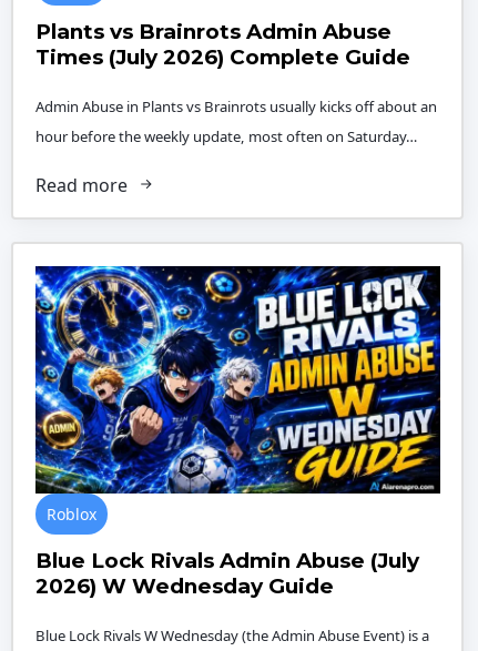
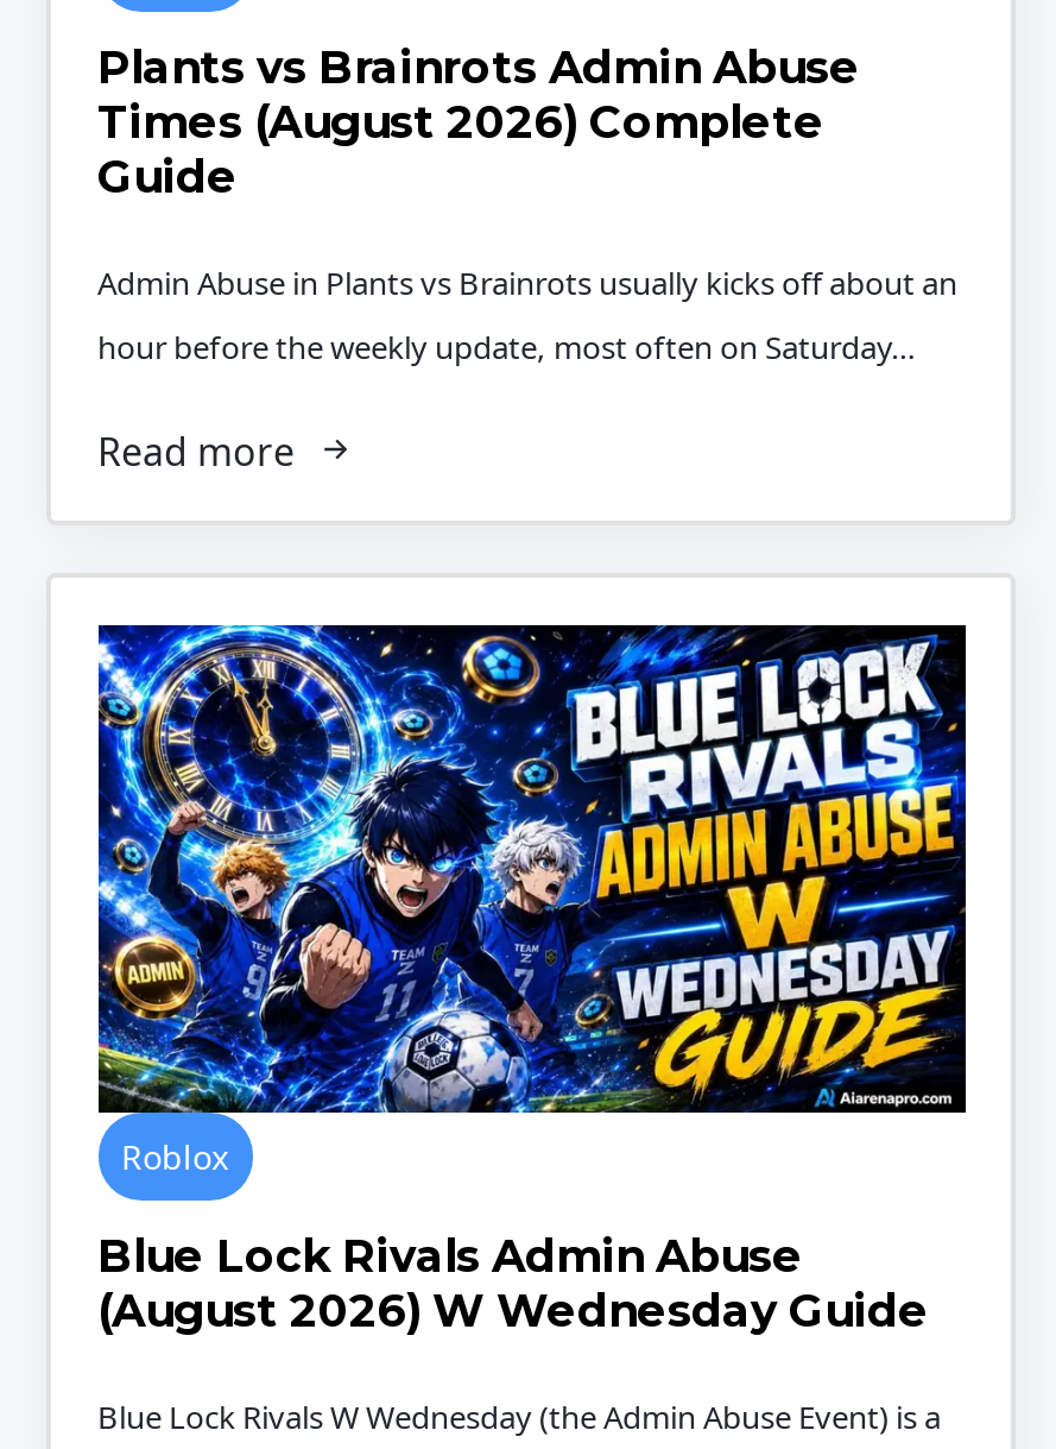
- Times (July 2026) Complete Guide
+ Times (August 2026) Complete
+ Guide

- Blue Lock Rivals Admin Abuse (July
- 2026) W Wednesday Guide
+ Blue Lock Rivals Admin Abuse
+ (August 2026) W Wednesday Guide
